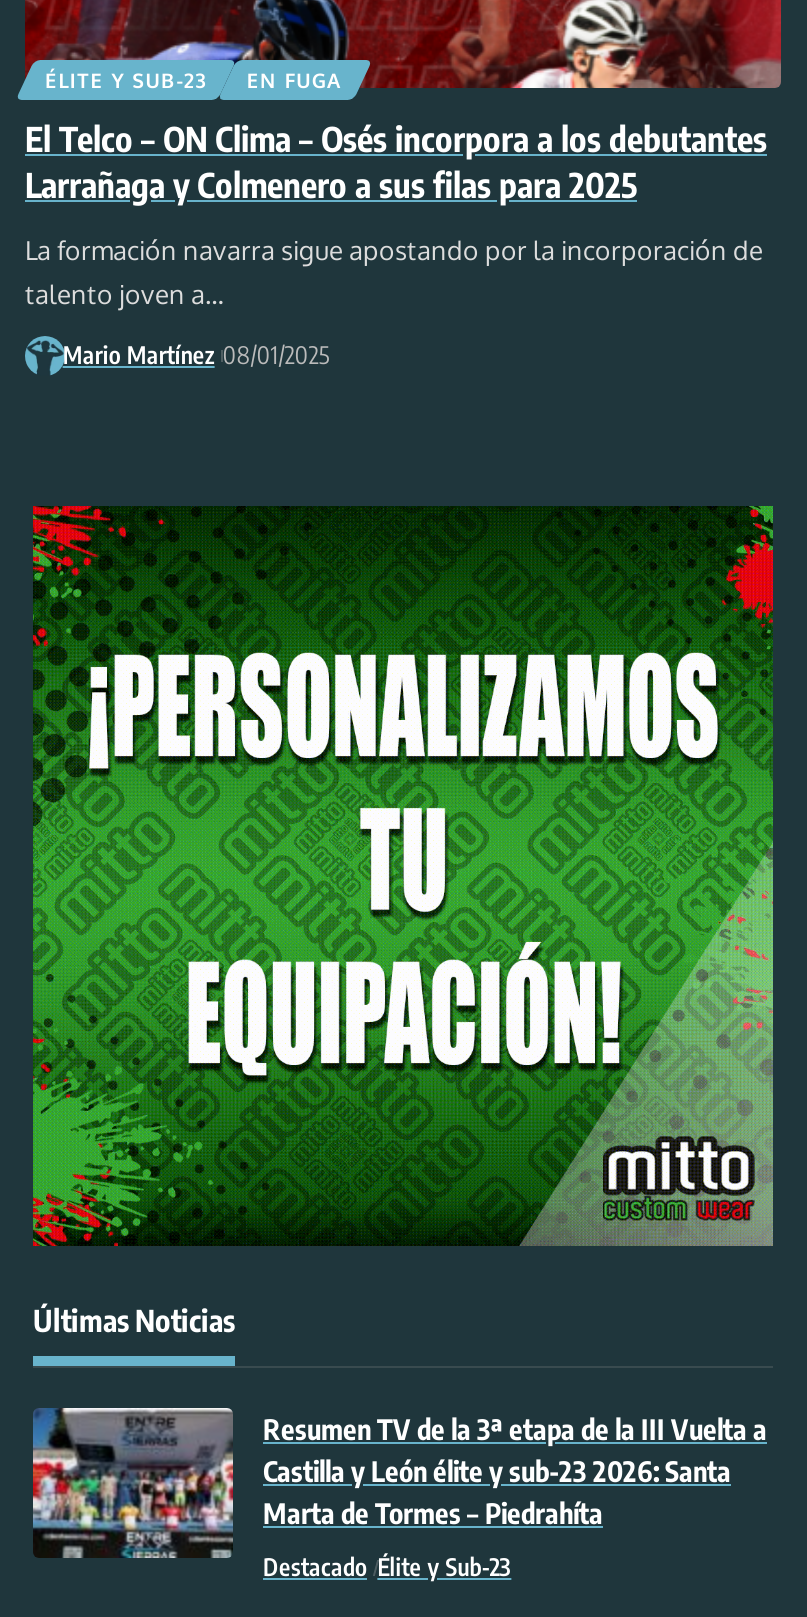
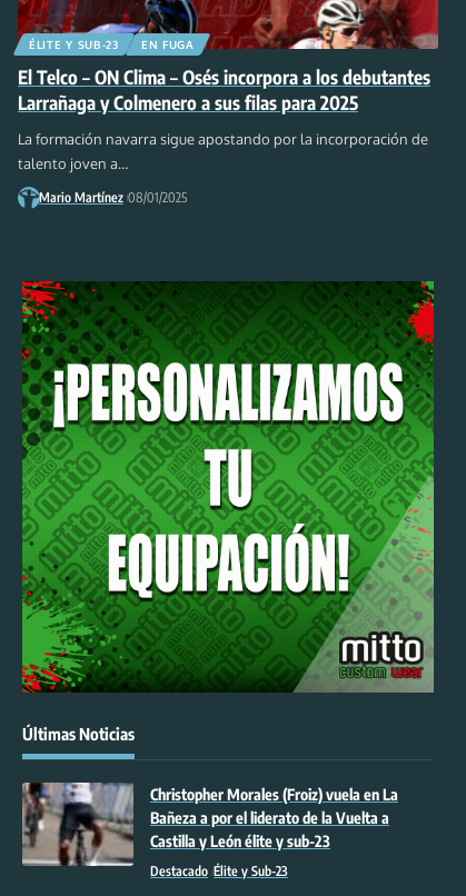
- [image]
- Resumen TV de la 3ª etapa de la III Vuelta a
- Castilla y León élite y sub-23 2026: Santa
- Marta de Tormes – Piedrahíta
+ [image]
+ Christopher Morales (Froiz) vuela en La
+ Bañeza a por el liderato de la Vuelta a
+ Castilla y León élite y sub-23
